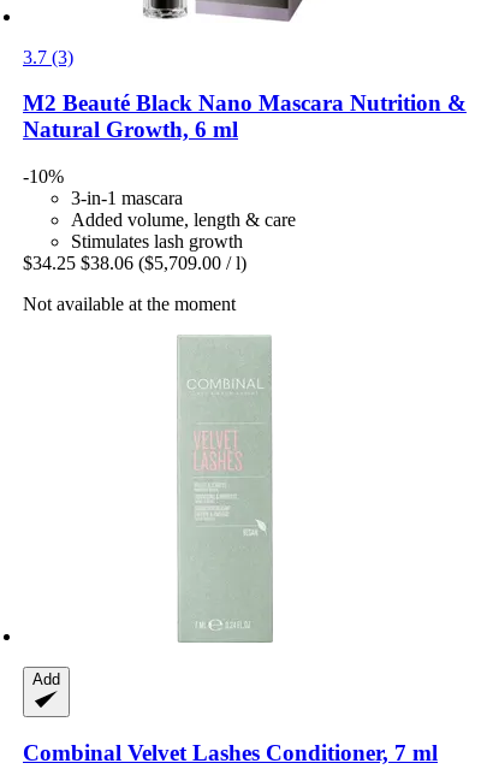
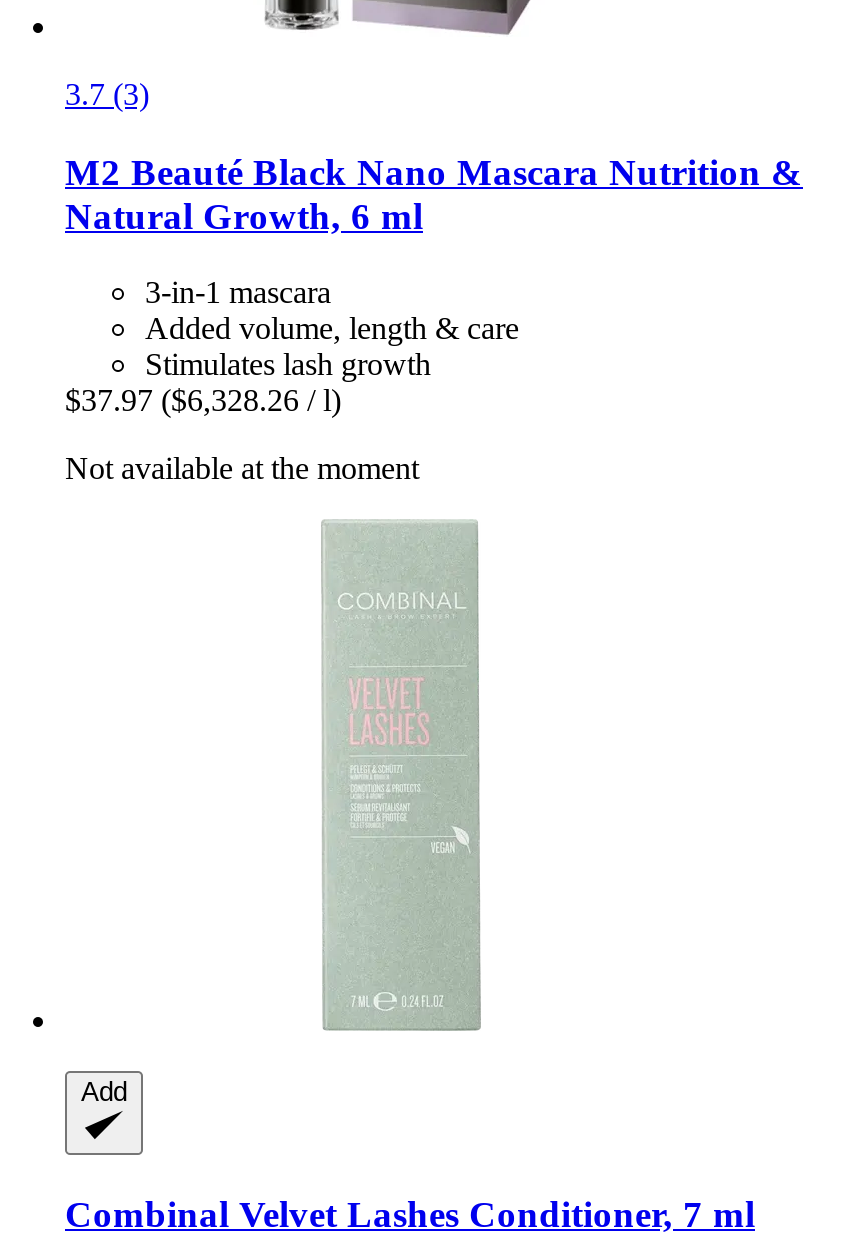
- -10%

- $34.25 $38.06 ($5,709.00 / l)
+ $37.97 ($6,328.26 / l)
